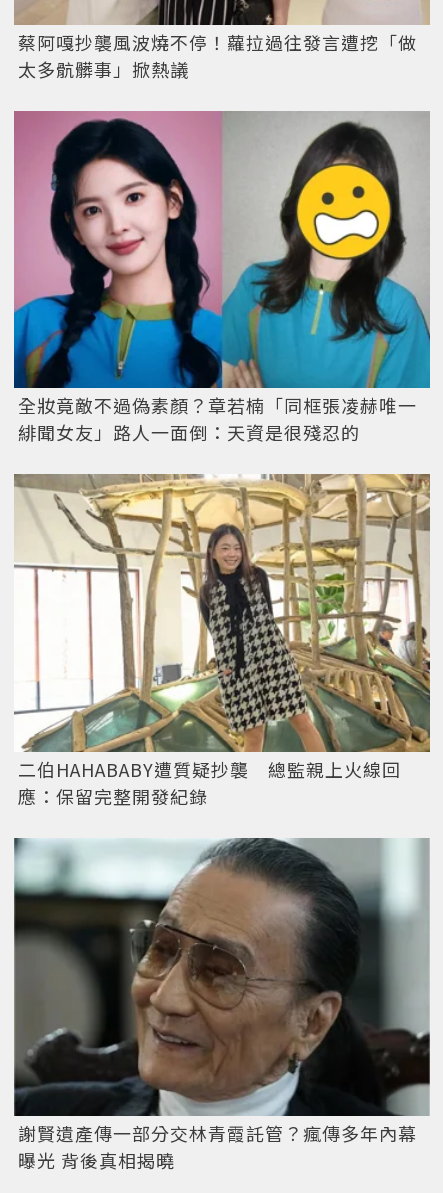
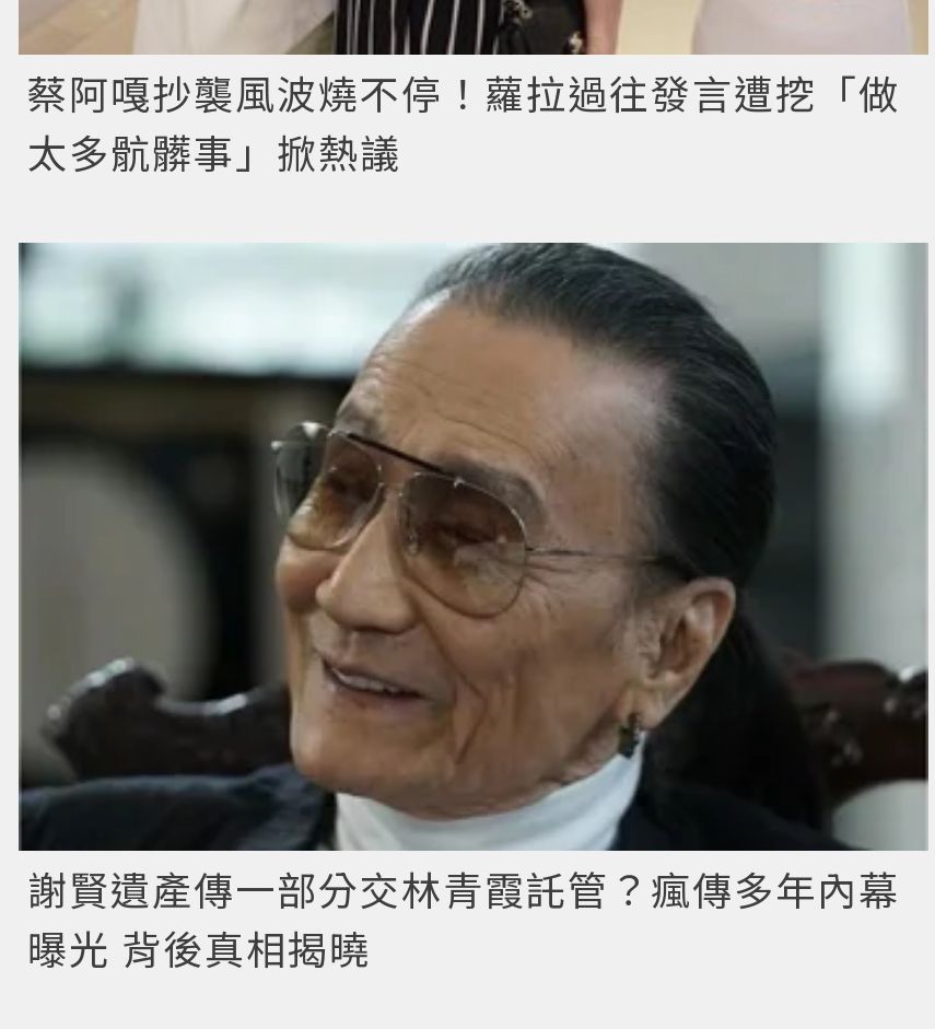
- [image]
- 全妝竟敵不過偽素顏？章若楠「同框張凌赫唯一
- 緋聞女友」路人一面倒：天資是很殘忍的

- [image]
- 二伯HAHABABY遭質疑抄襲 總監親上火線回
- 應：保留完整開發紀錄
